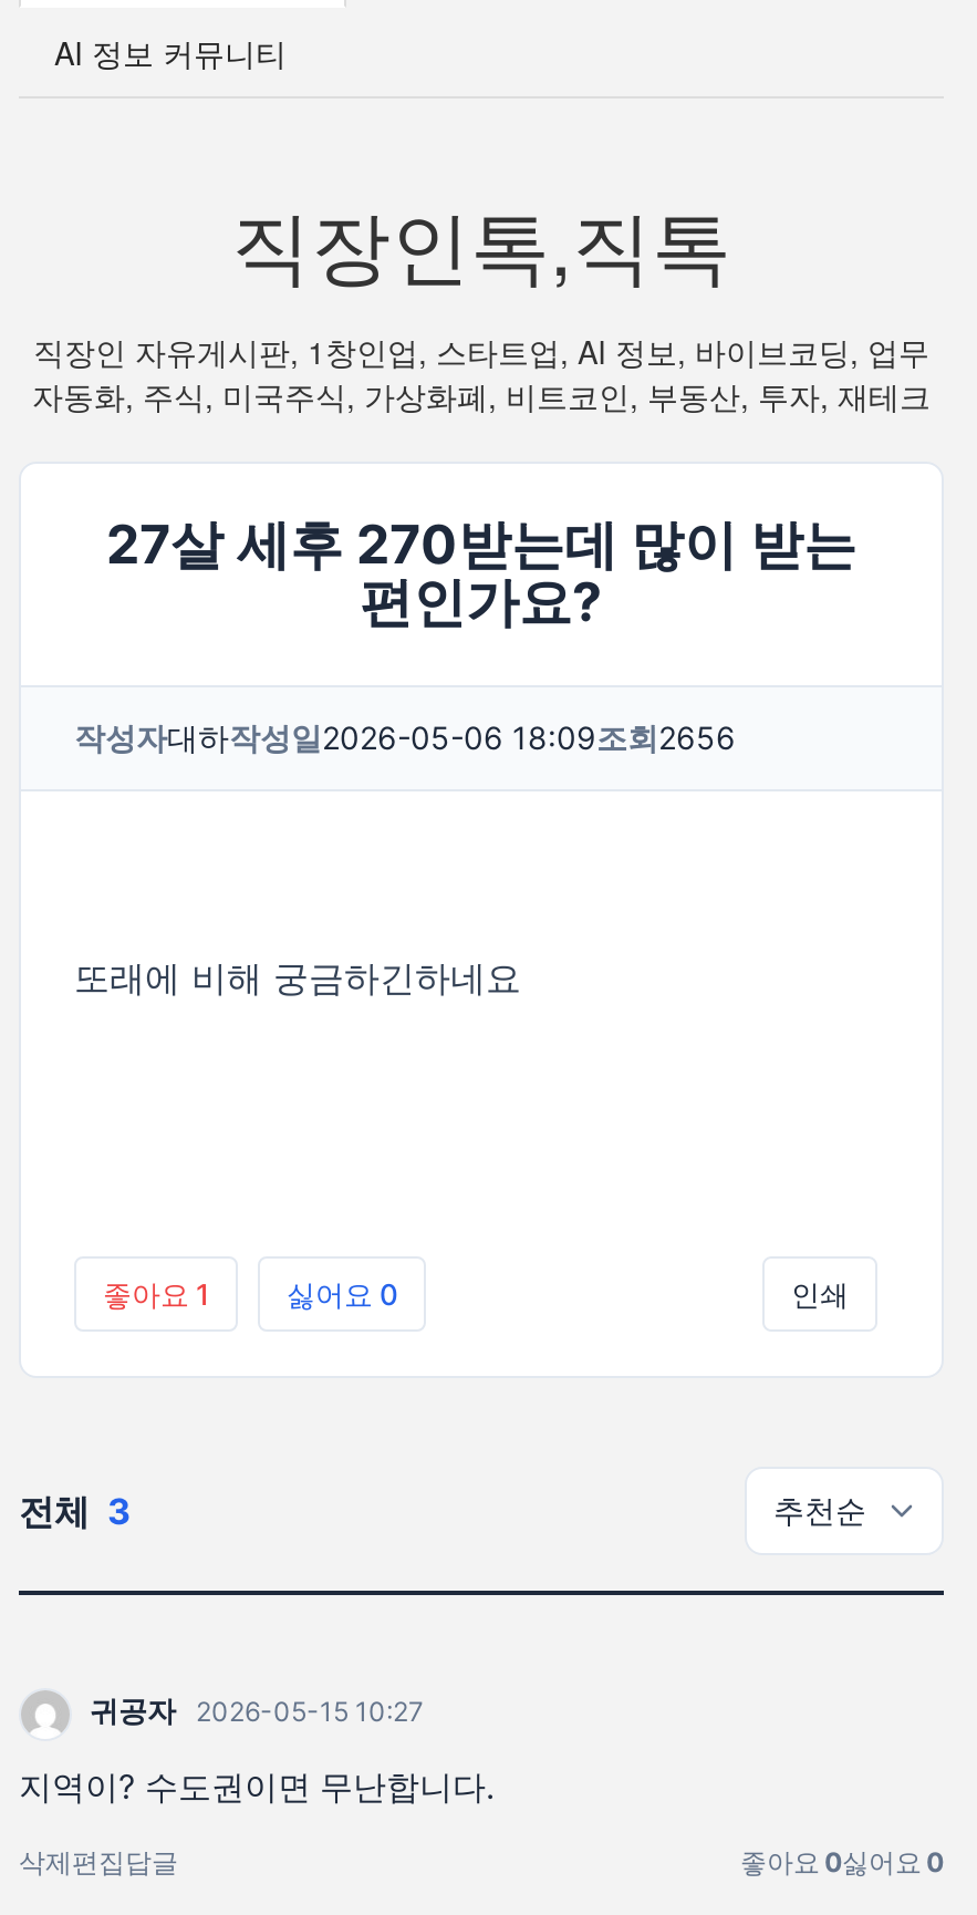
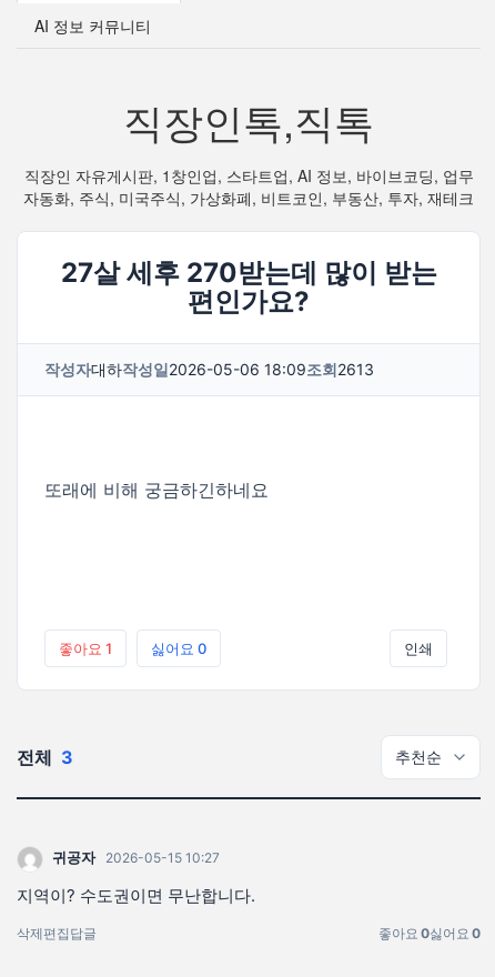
- 작성자대하작성일2026-05-06 18:09조회2656
+ 작성자대하작성일2026-05-06 18:09조회2613
